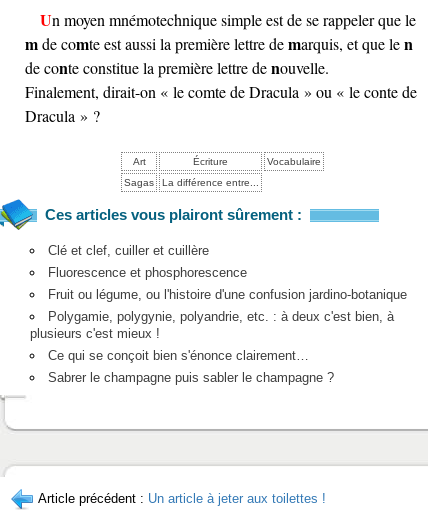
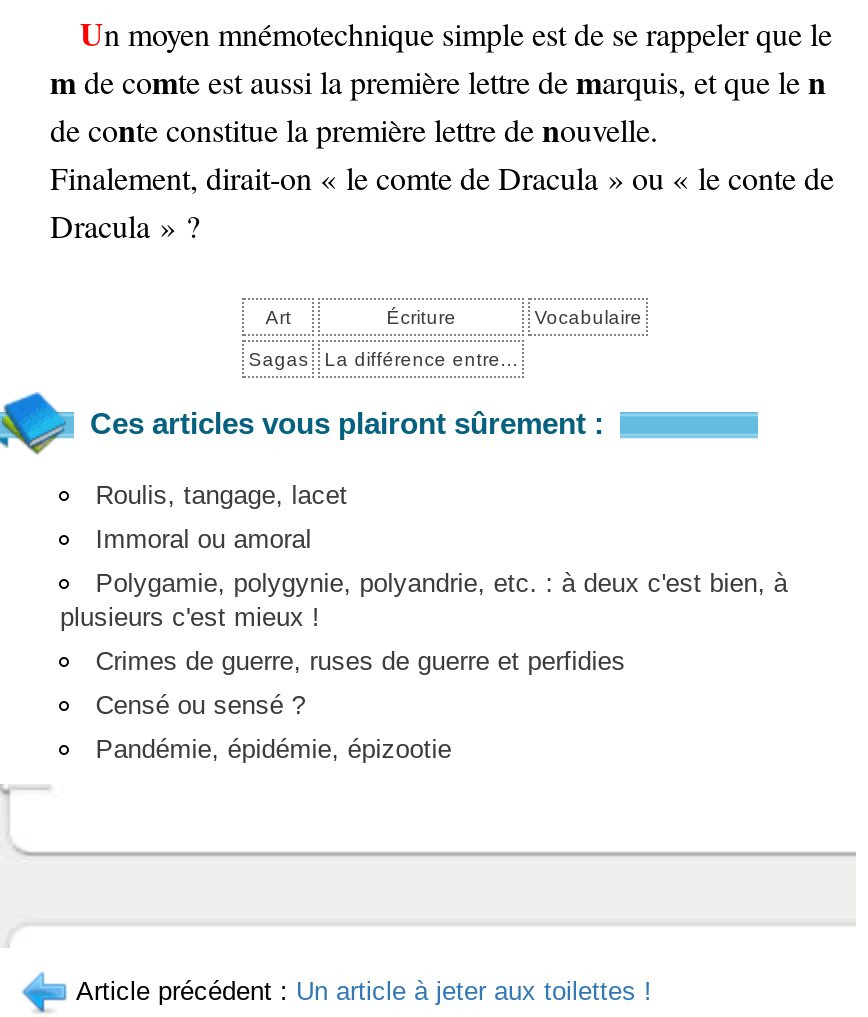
- Clé et clef, cuiller et cuillère
- Fluorescence et phosphorescence
- Fruit ou légume, ou l'histoire d'une confusion jardino-botanique
+ Roulis, tangage, lacet
+ Immoral ou amoral

moved up: Polygamie, polygynie, polyandrie, etc. : à deux c'est bien, à | plusieurs c'est mieux !

- Ce qui se conçoit bien s'énonce clairement…
- Sabrer le champagne puis sabler le champagne ?
+ Crimes de guerre, ruses de guerre et perfidies
+ Censé ou sensé ?
+ Pandémie, épidémie, épizootie
